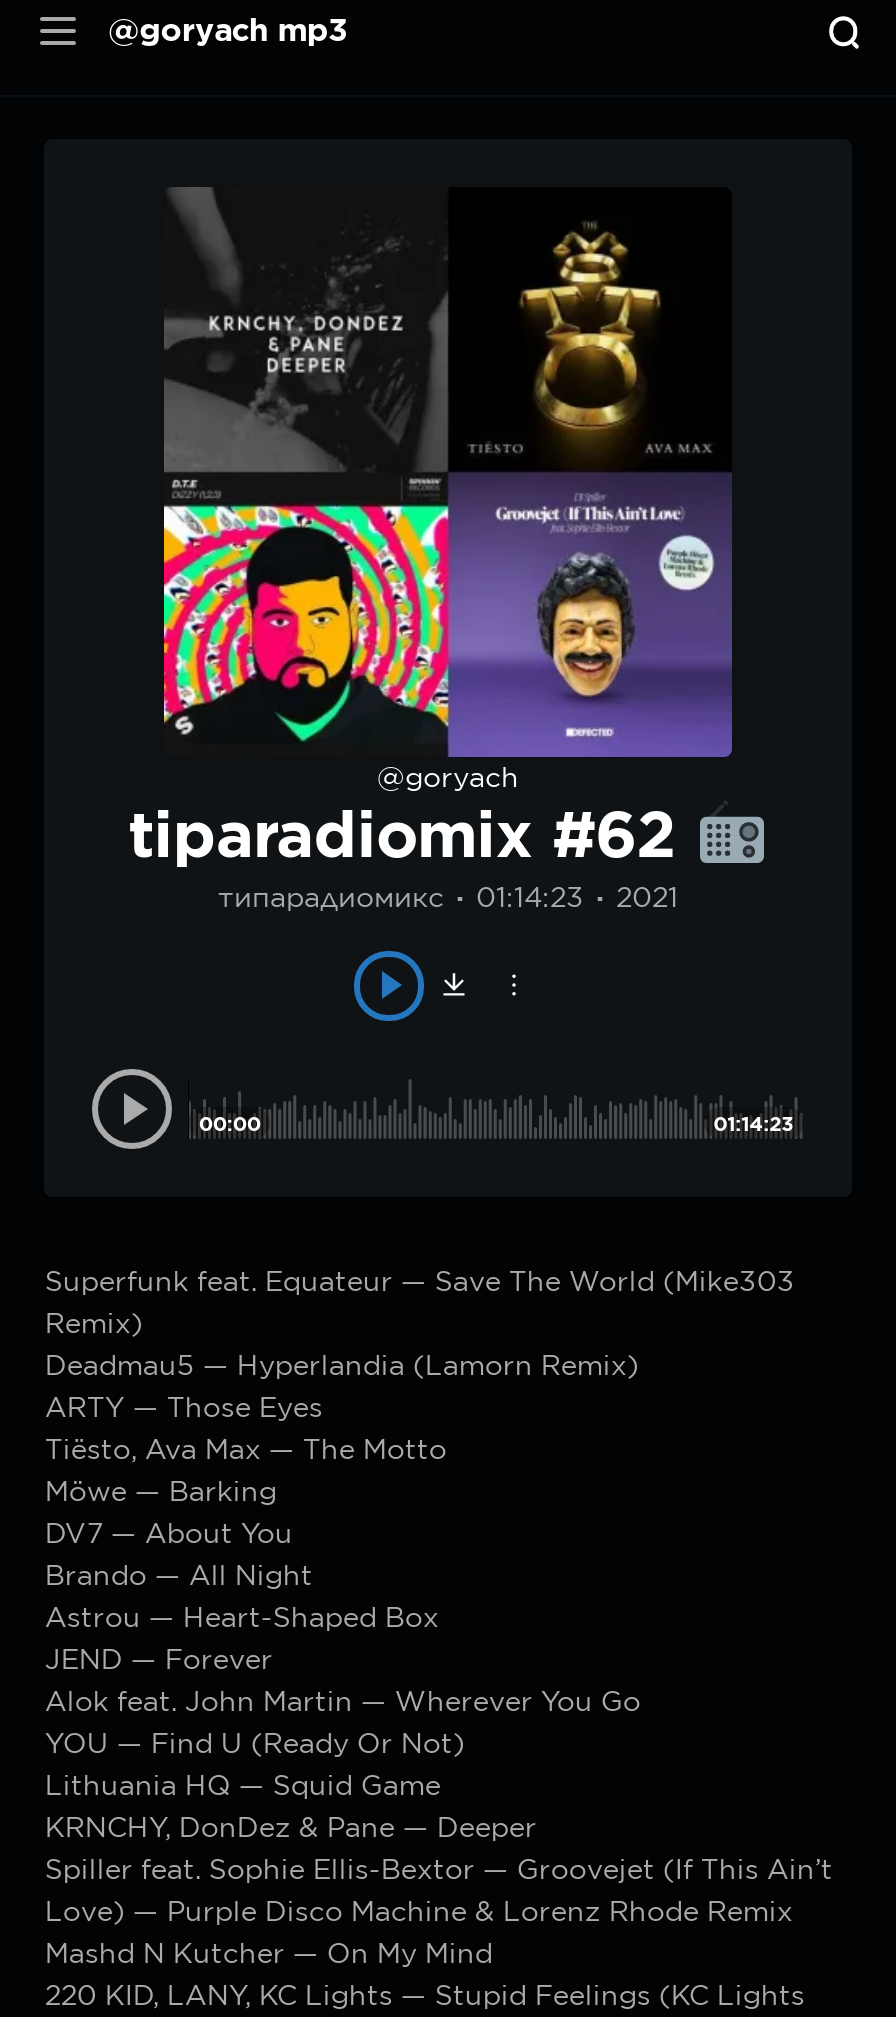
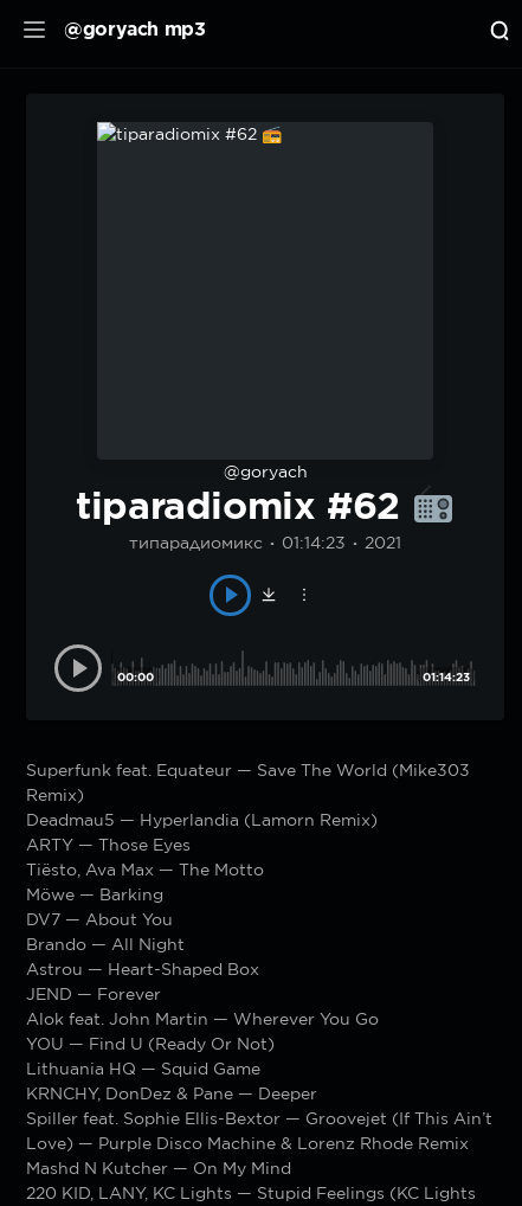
- [image]
